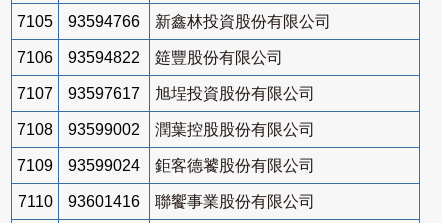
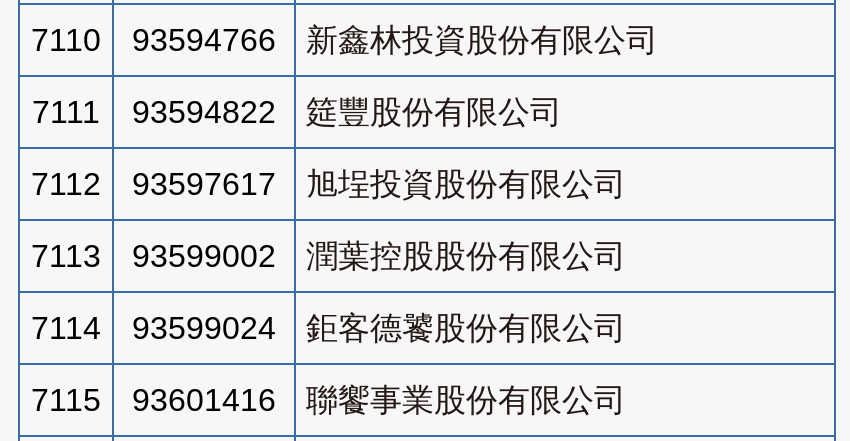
- 7105 93594766 新鑫林投資股份有限公司
+ 7110 93594766 新鑫林投資股份有限公司

- 7106 93594822 筵豐股份有限公司
+ 7111 93594822 筵豐股份有限公司

- 7107 93597617 旭埕投資股份有限公司
+ 7112 93597617 旭埕投資股份有限公司

- 7108 93599002 潤葉控股股份有限公司
+ 7113 93599002 潤葉控股股份有限公司

- 7109 93599024 鉅客德饕股份有限公司
+ 7114 93599024 鉅客德饕股份有限公司

- 7110 93601416 聯饗事業股份有限公司
+ 7115 93601416 聯饗事業股份有限公司
